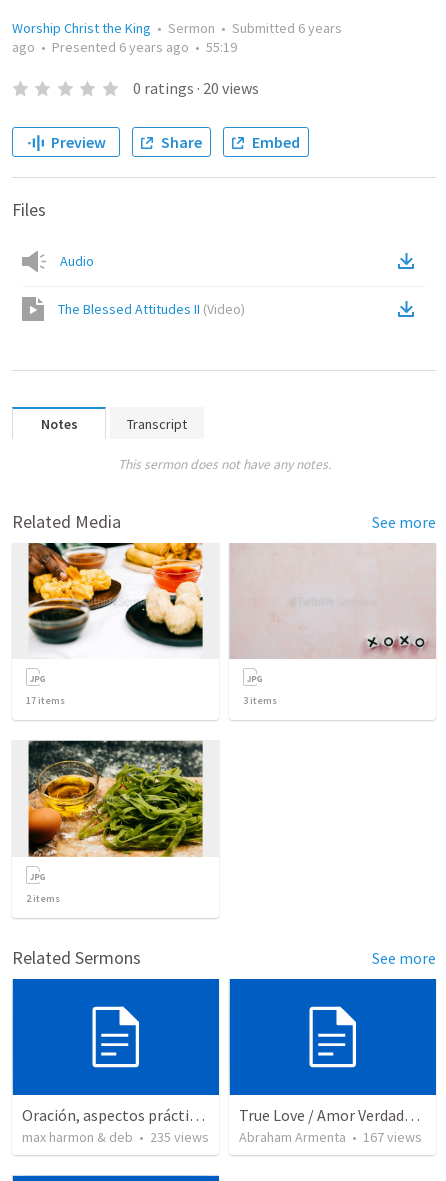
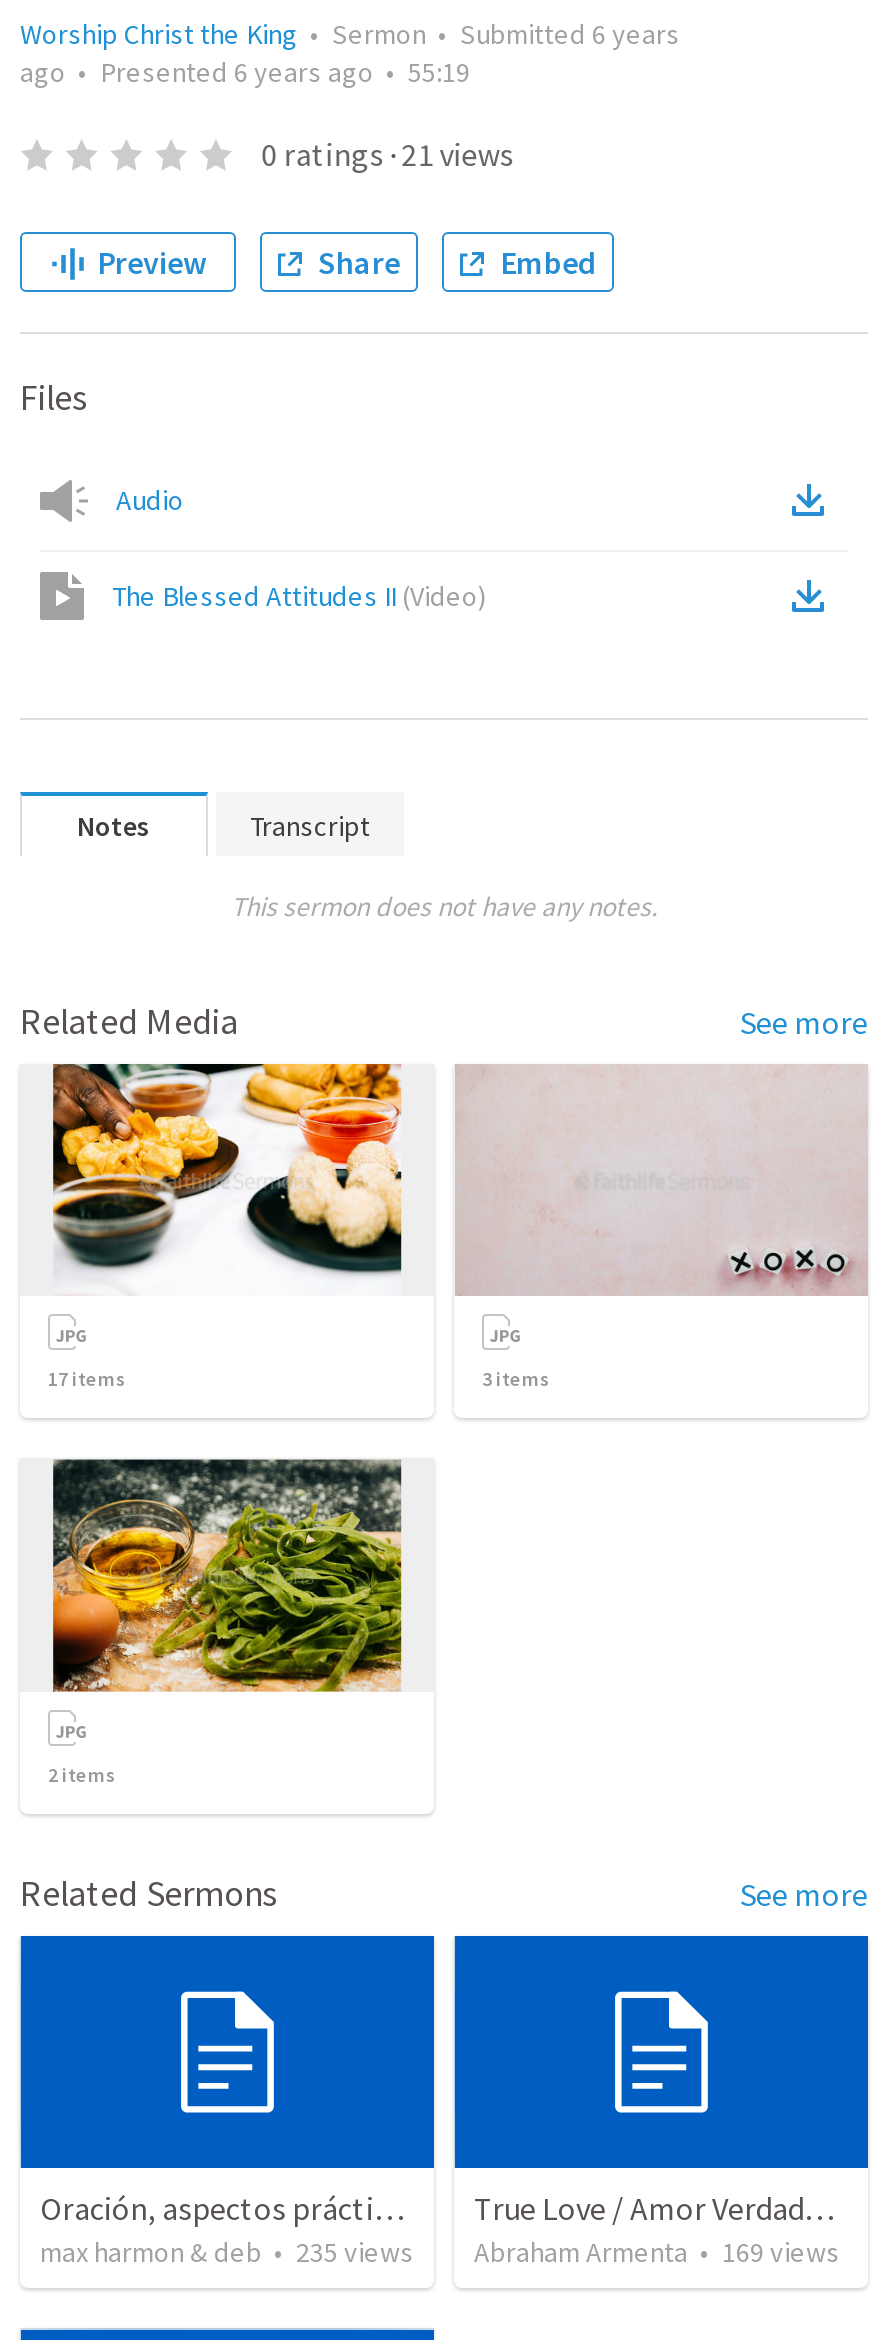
- 0 ratings · 20 views
+ 0 ratings · 21 views

- Abraham Armenta • 167 views
+ Abraham Armenta • 169 views
